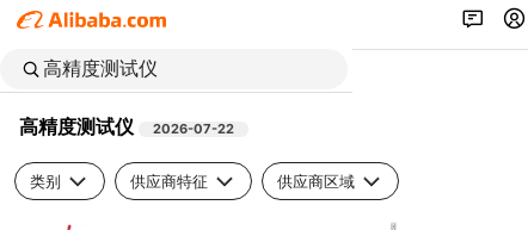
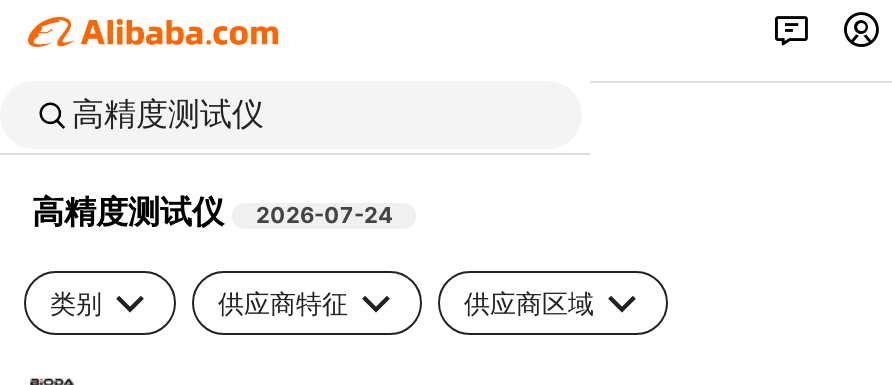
- 高精度测试仪 2026-07-22
+ 高精度测试仪 2026-07-24
